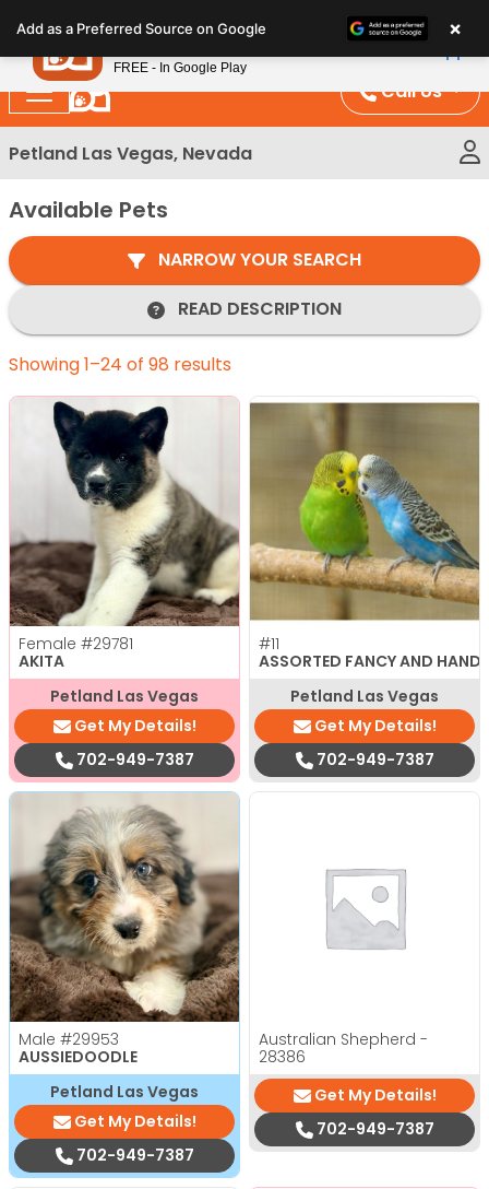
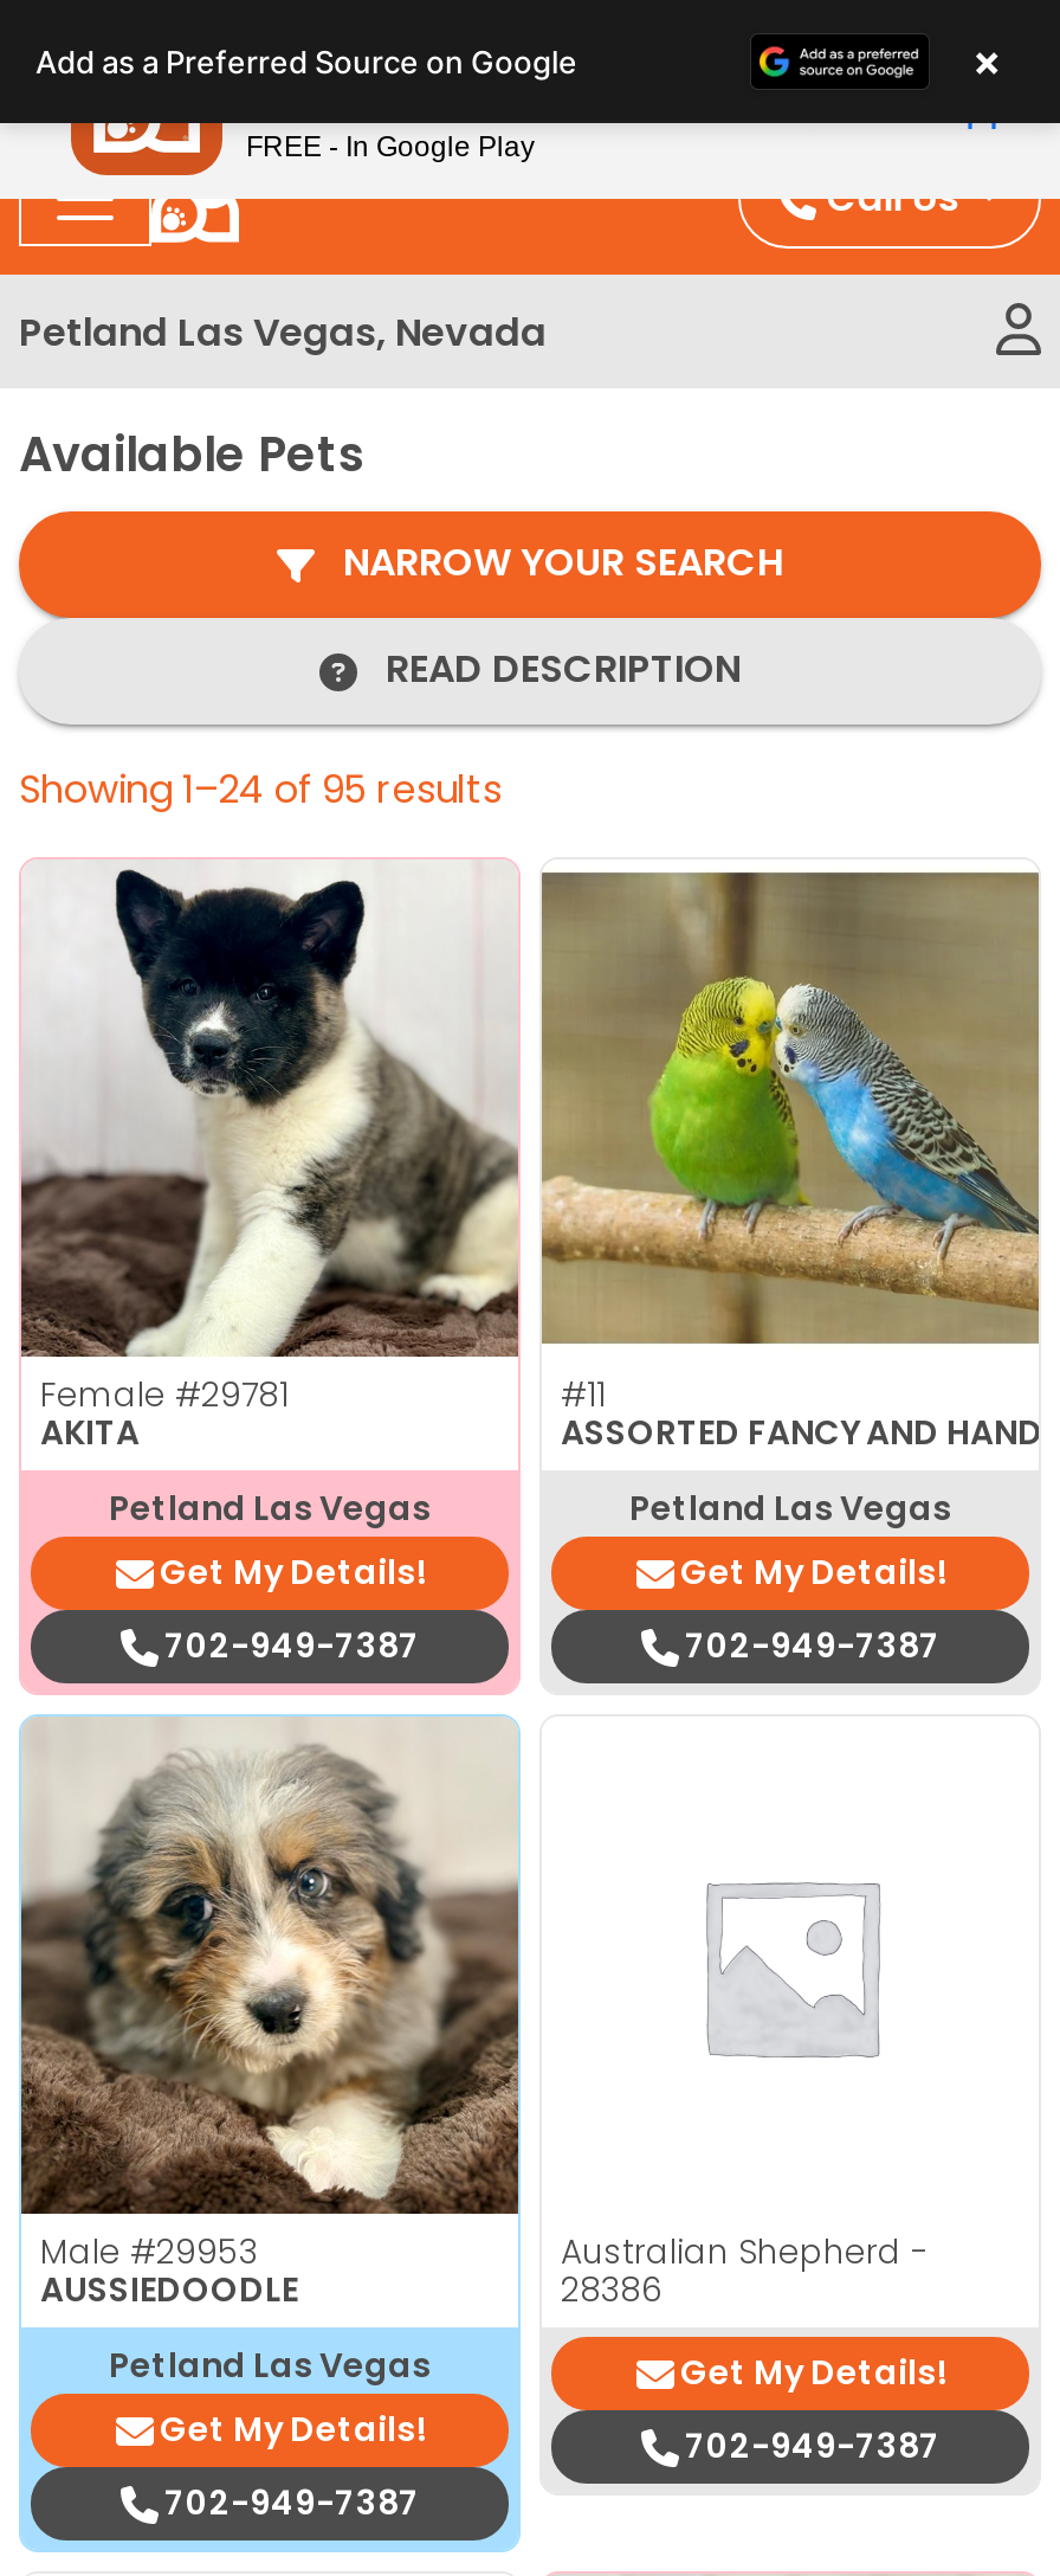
- Showing 1–24 of 98 results
+ Showing 1–24 of 95 results
